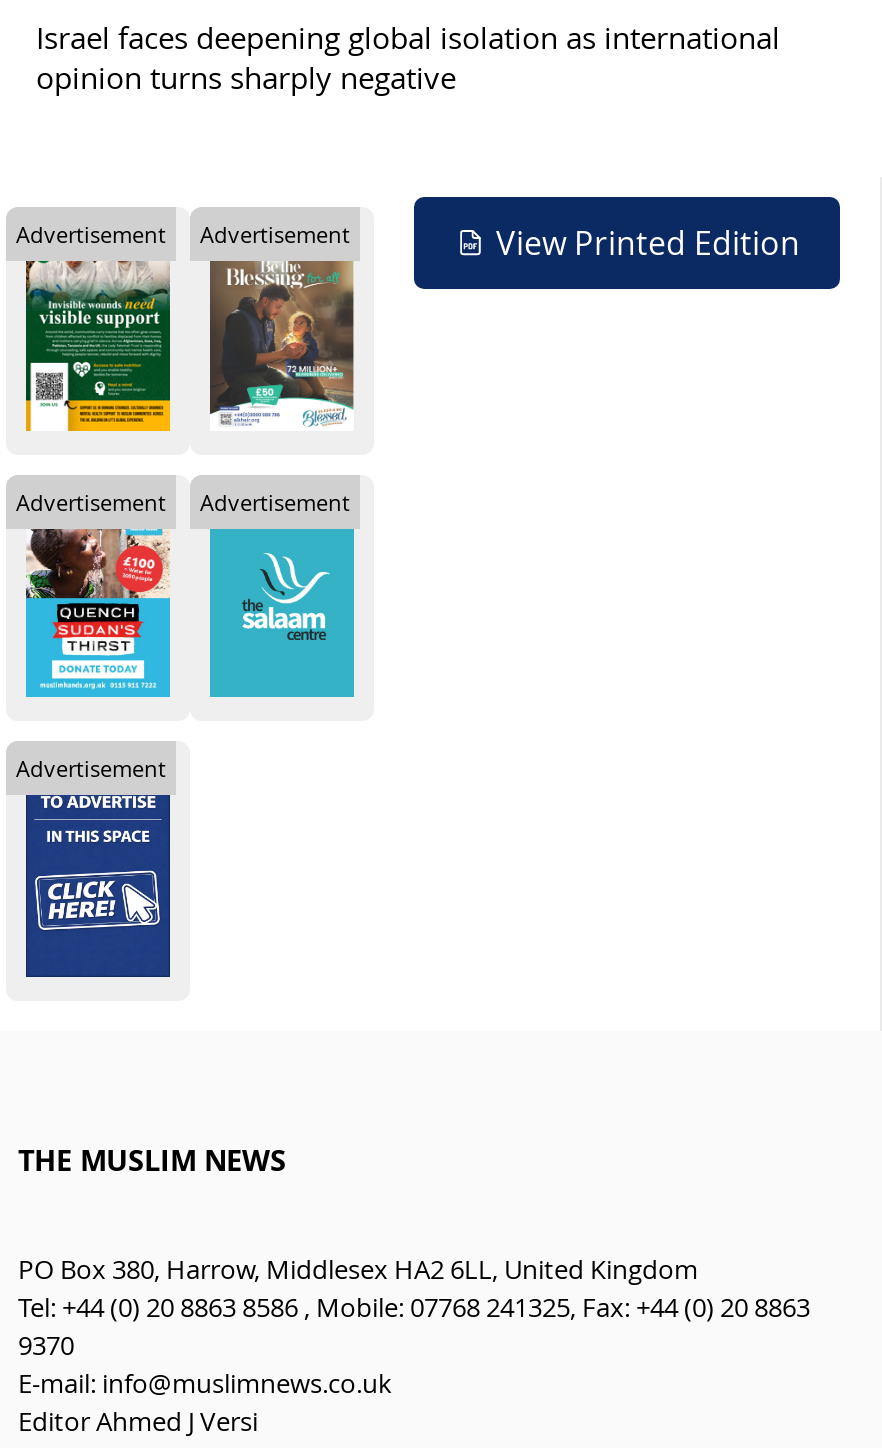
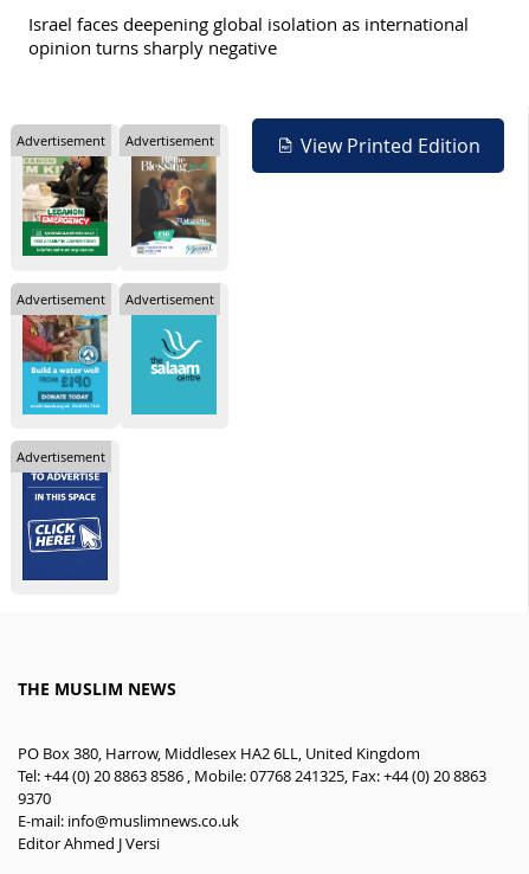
- [image]
+ [image]

- [image]
+ [image]
